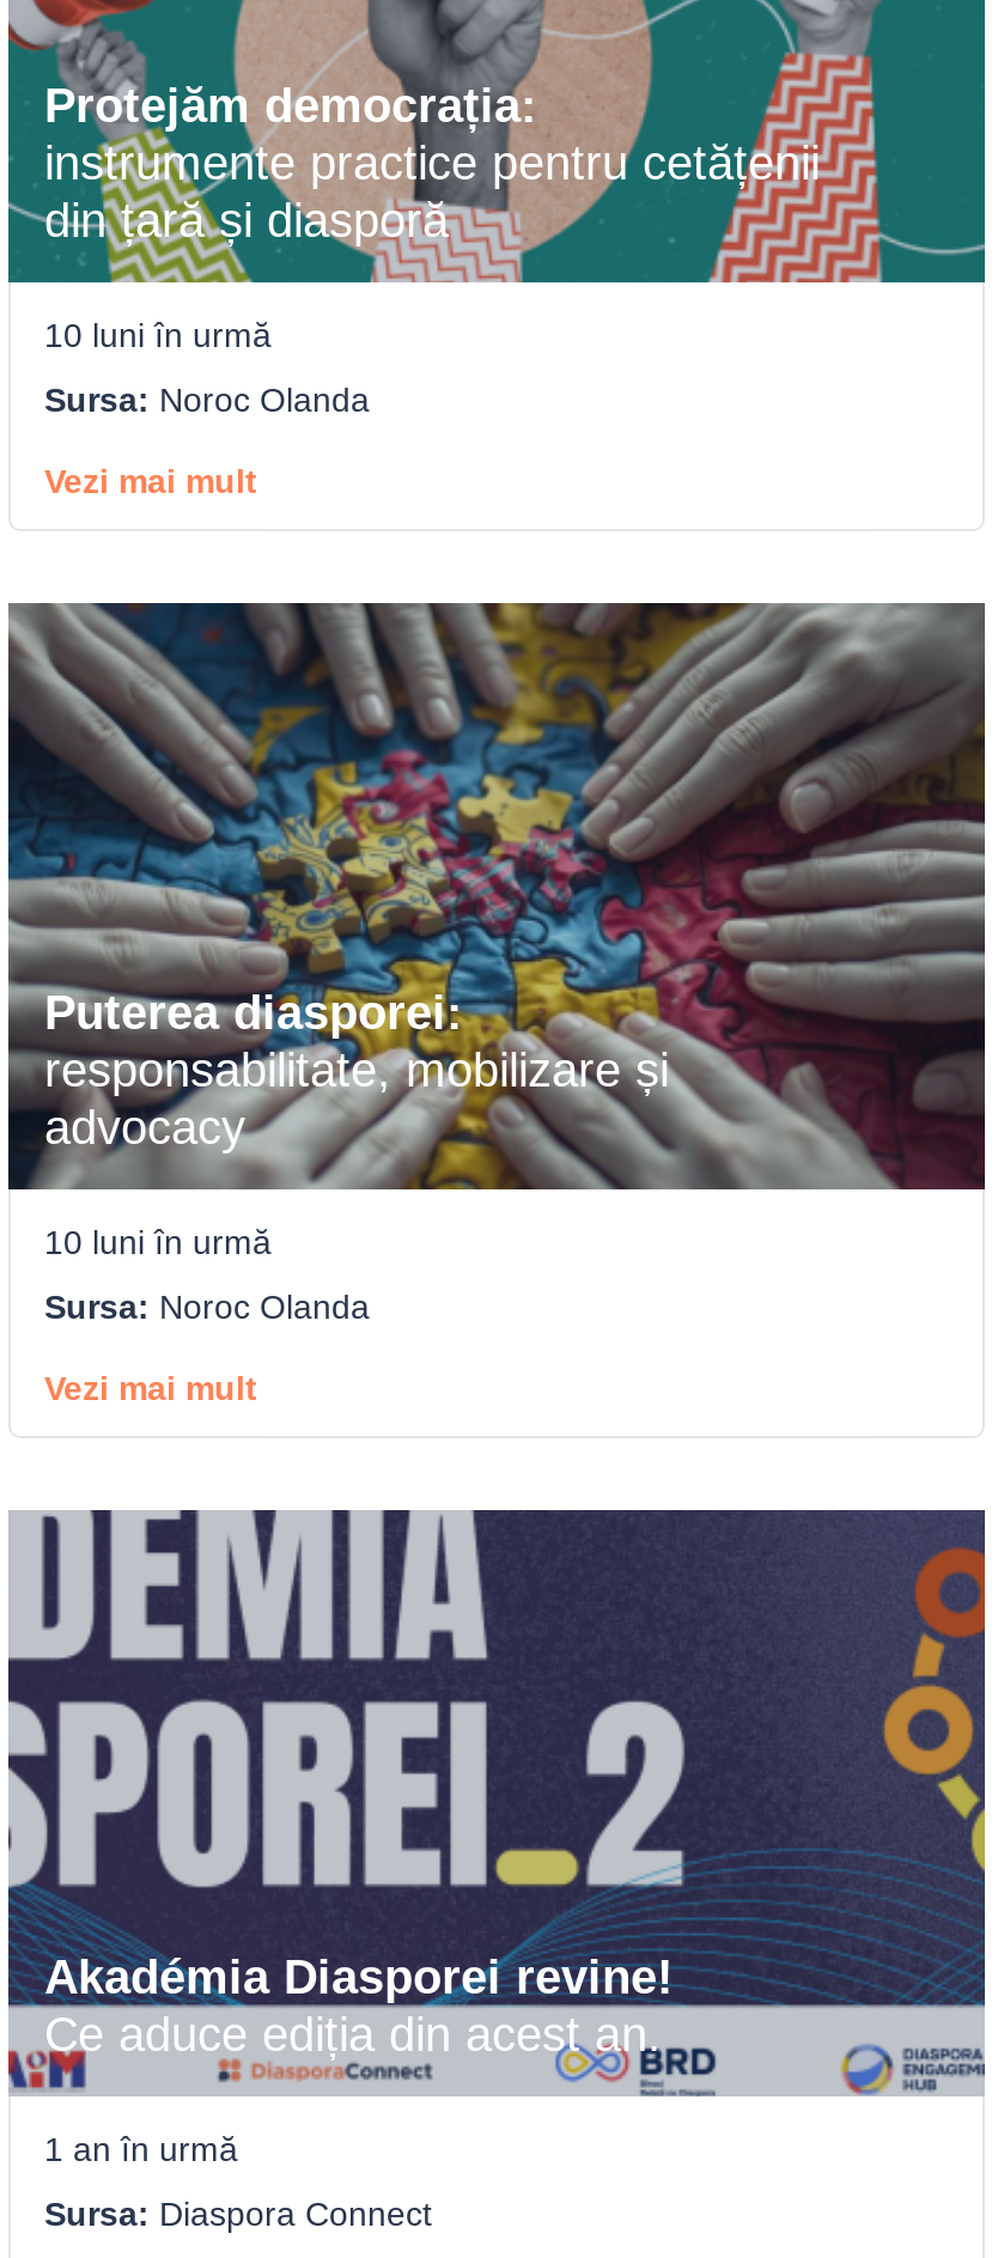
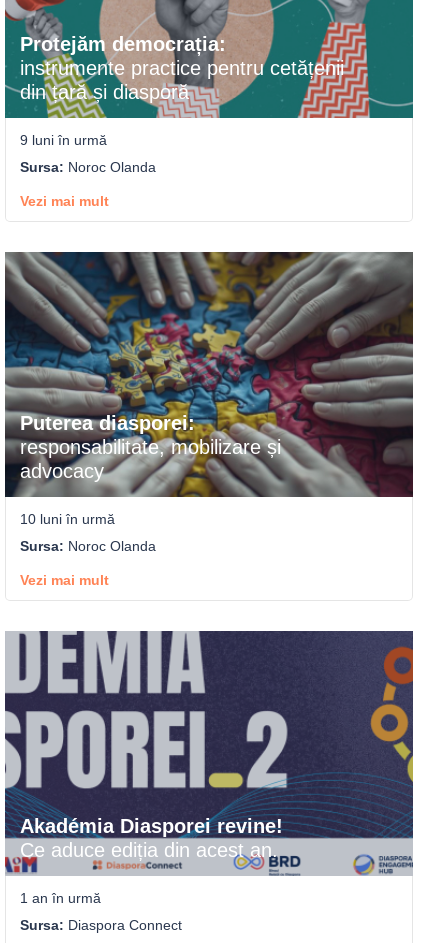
- 10 luni în urmă
+ 9 luni în urmă
